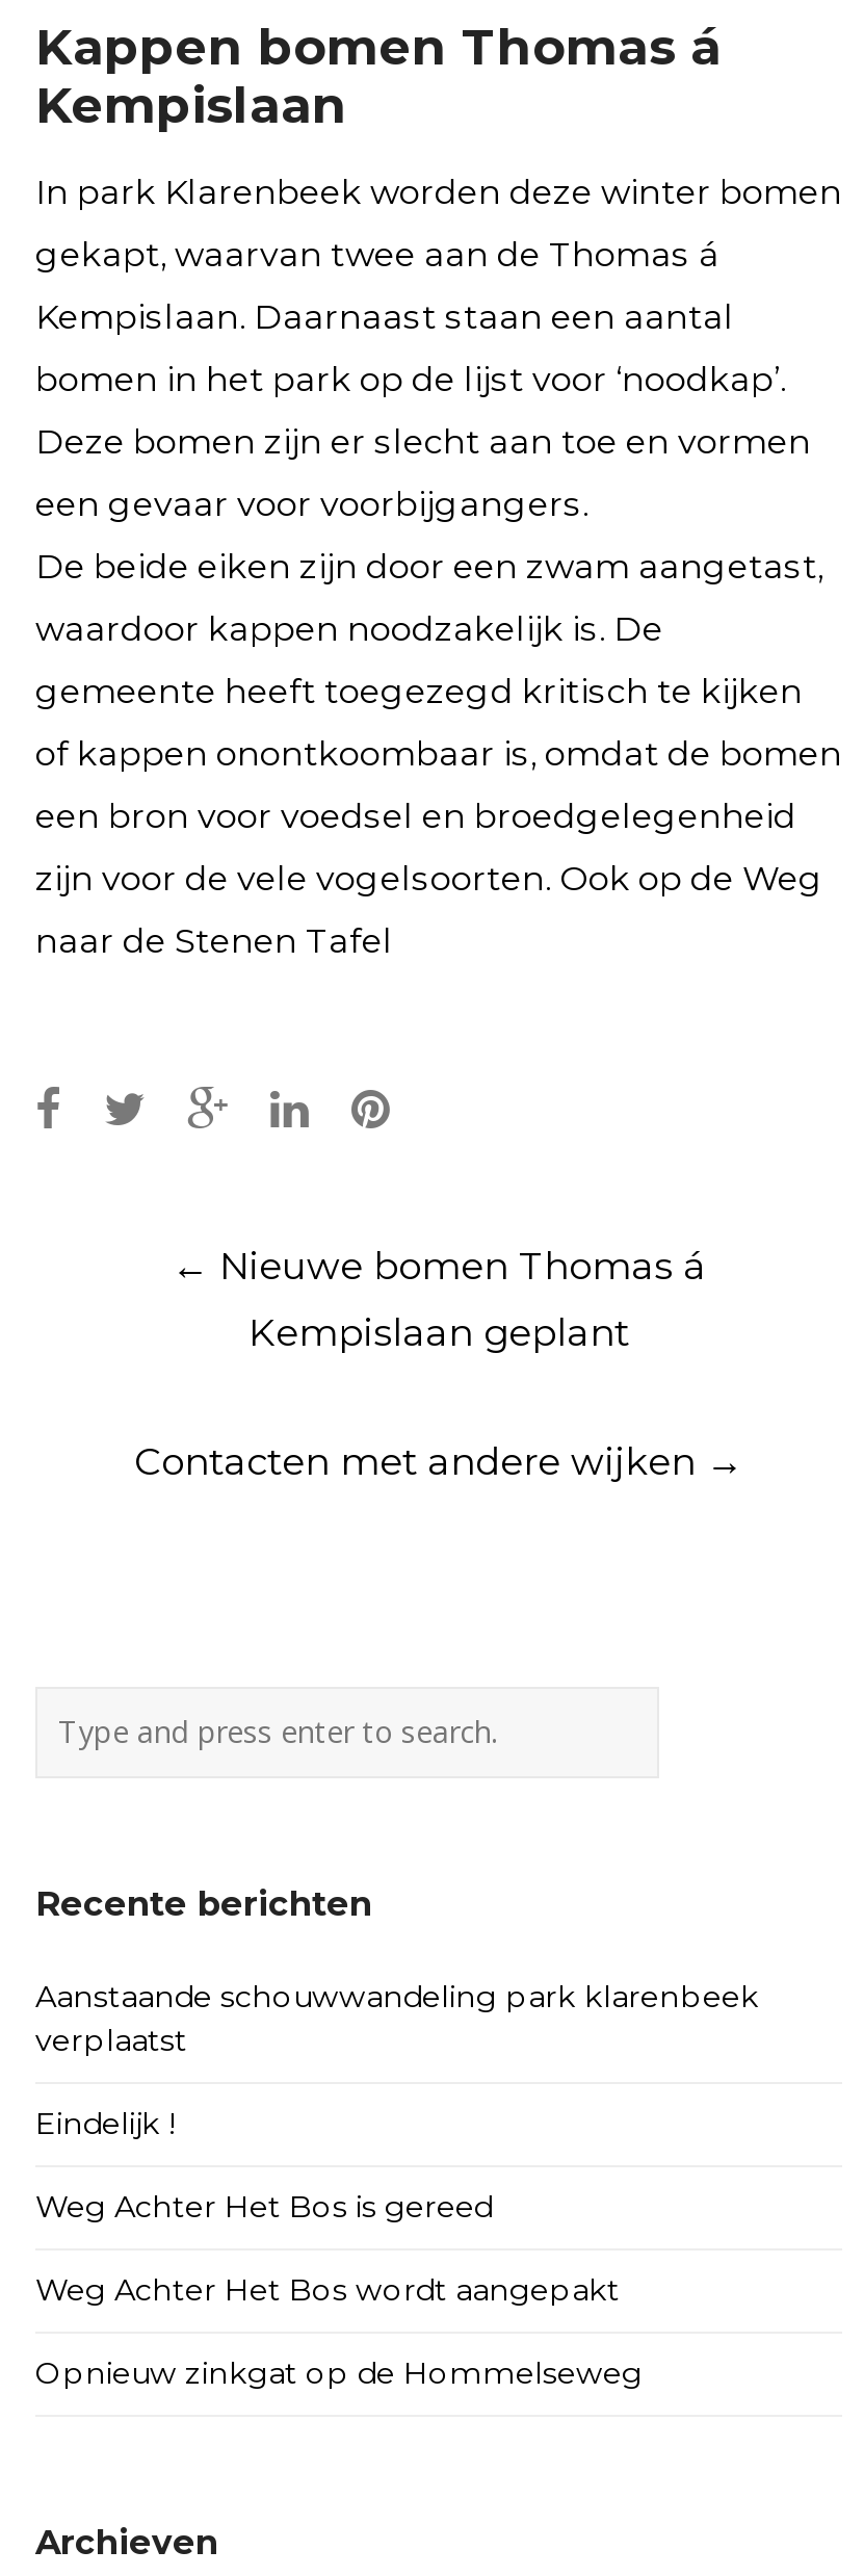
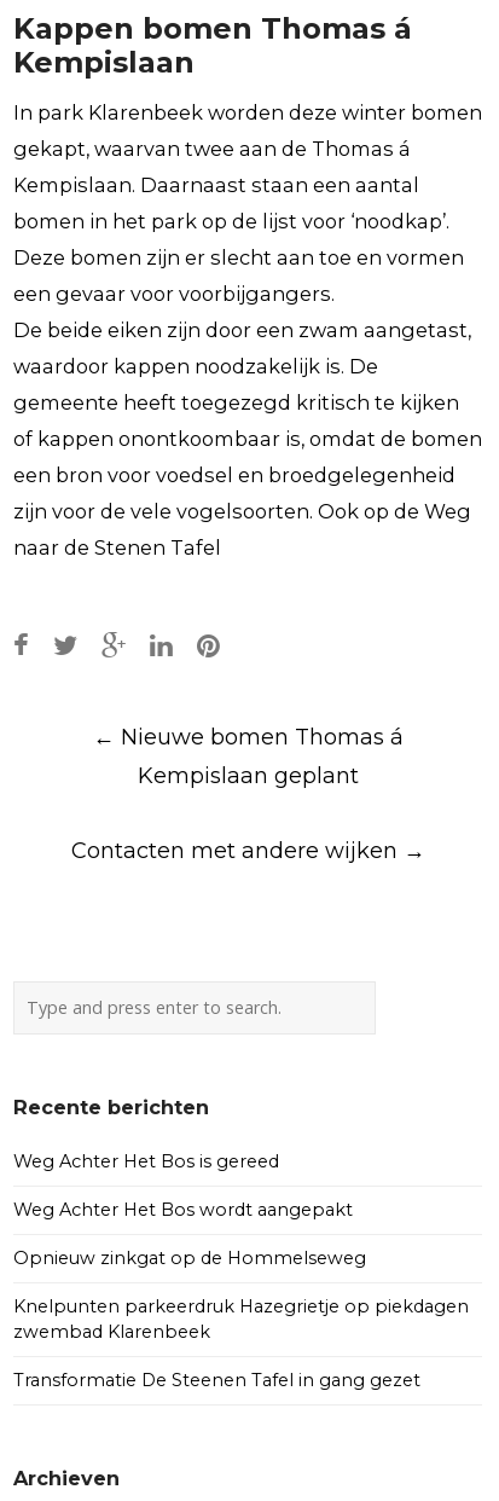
- Aanstaande schouwwandeling park klarenbeek
- verplaatst
- Eindelijk !

moved up: Weg Achter Het Bos is gereed | Weg Achter Het Bos wordt aangepakt | Opnieuw zinkgat op de Hommelseweg

+ Knelpunten parkeerdruk Hazegrietje op piekdagen
+ zwembad Klarenbeek
+ Transformatie De Steenen Tafel in gang gezet
